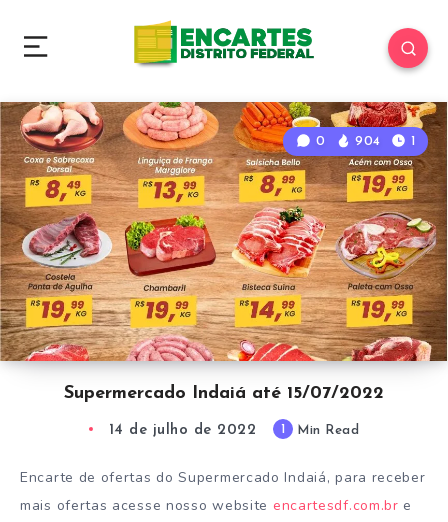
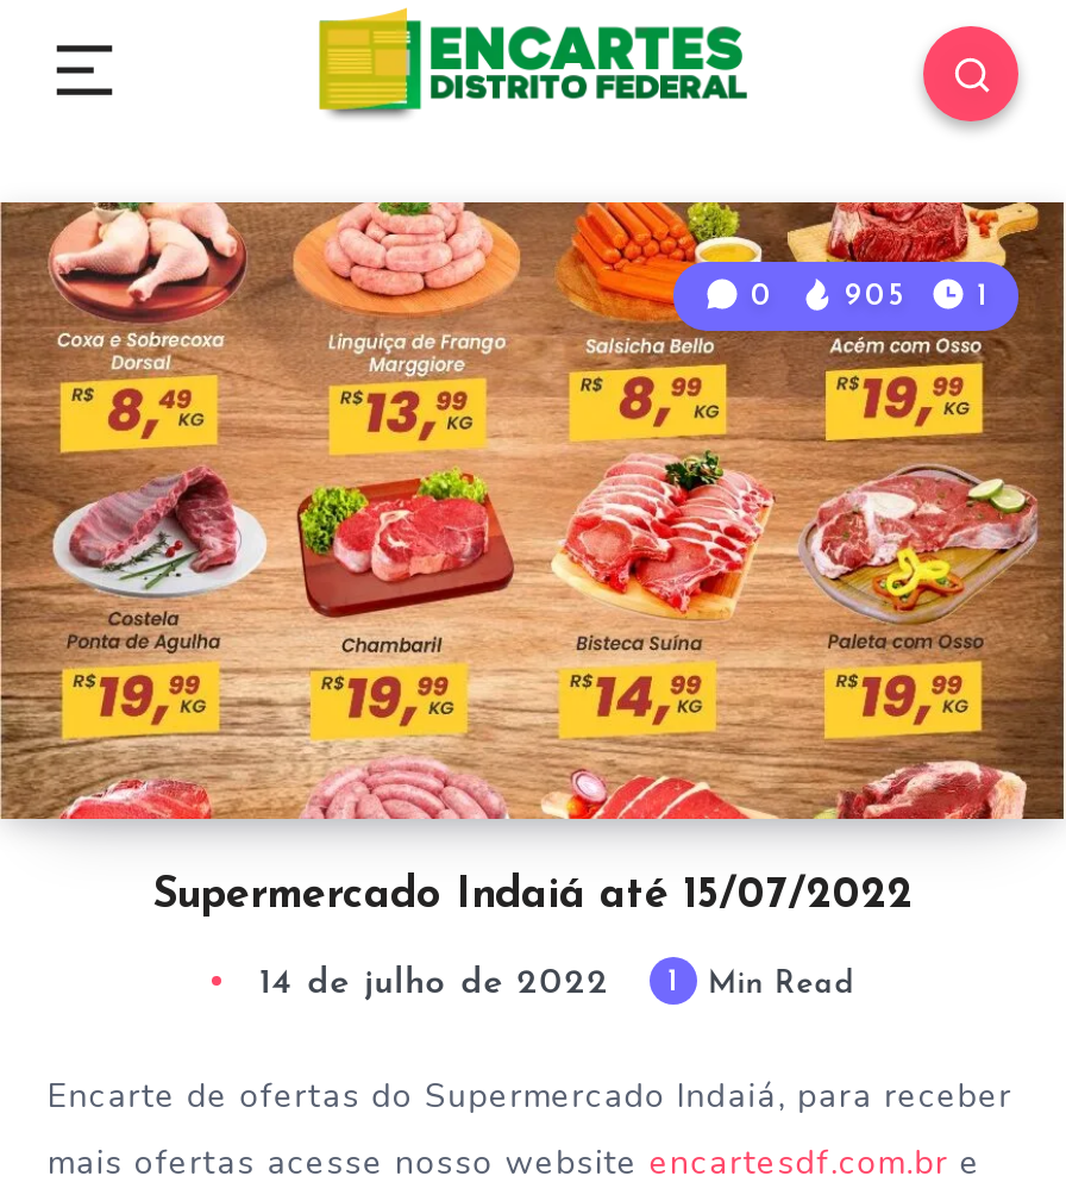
- 0 904 1
+ 0 905 1
